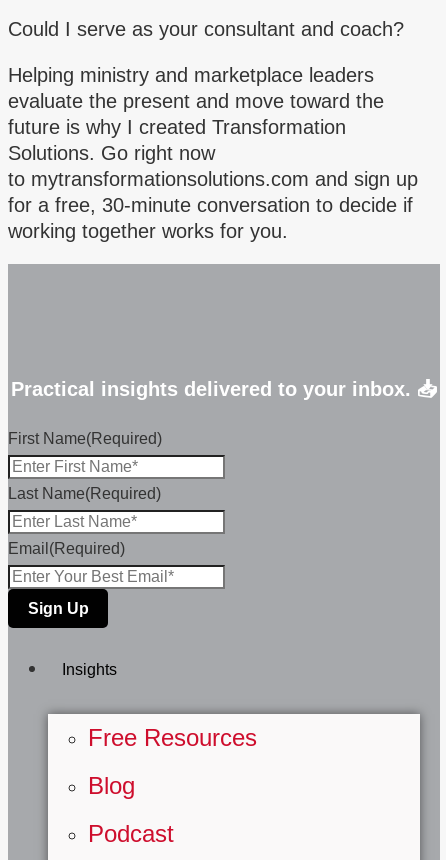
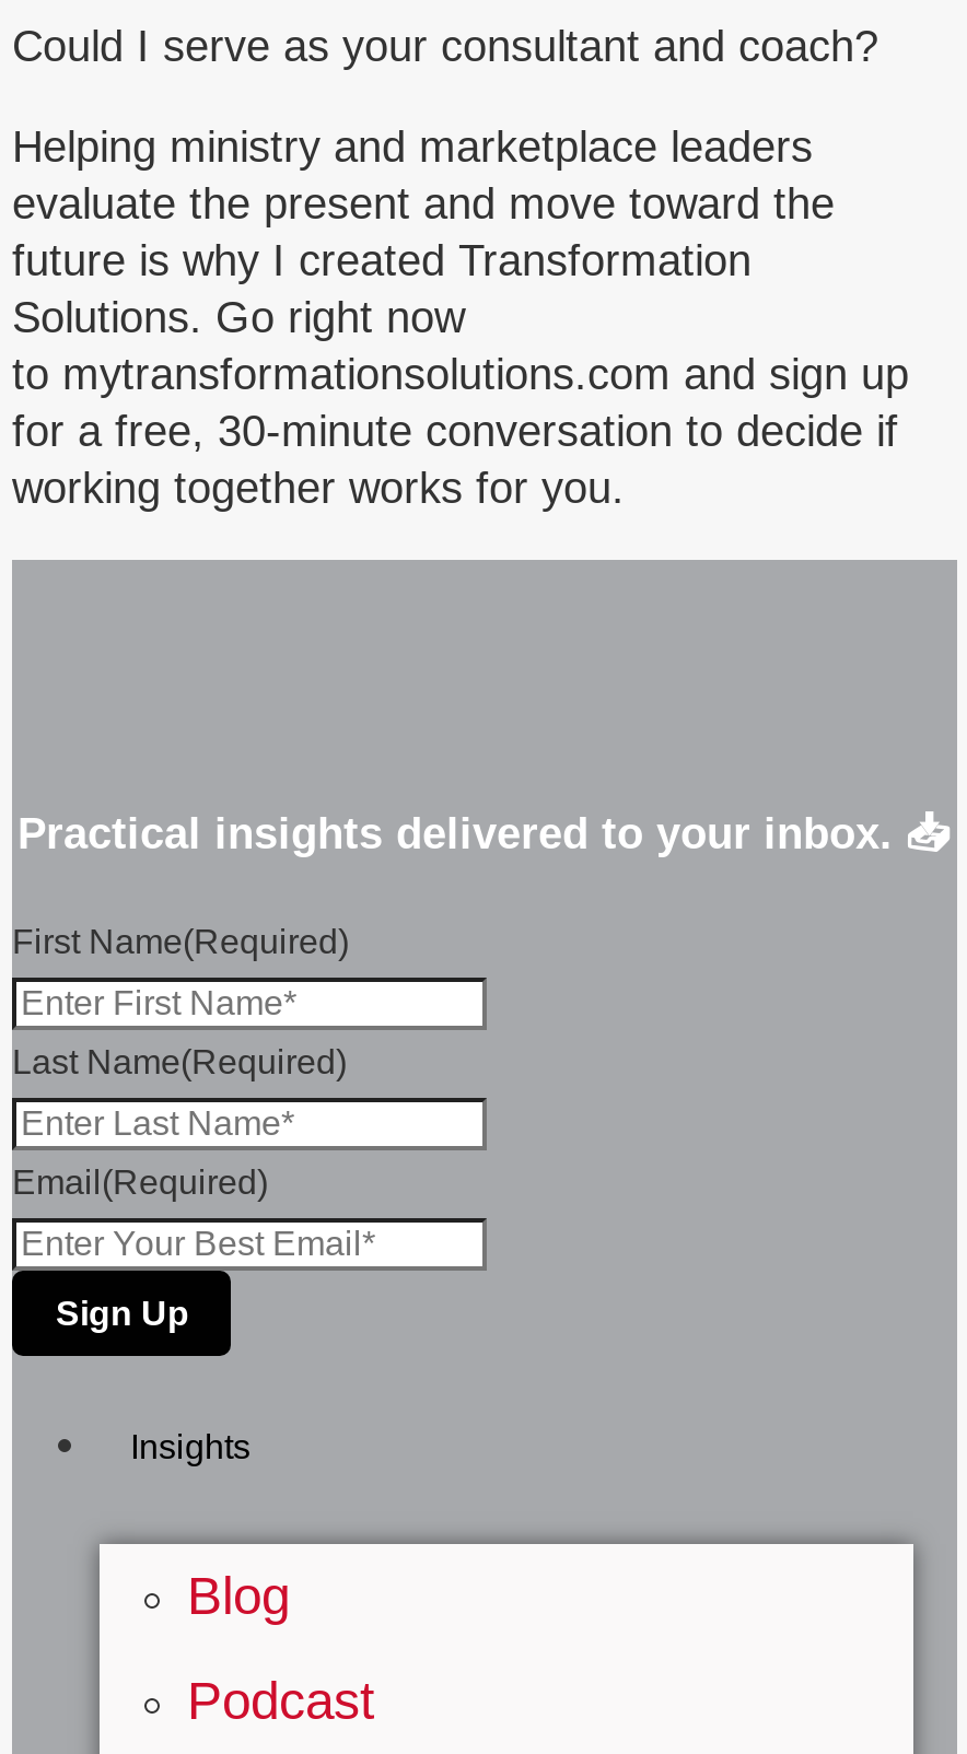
- Free Resources
